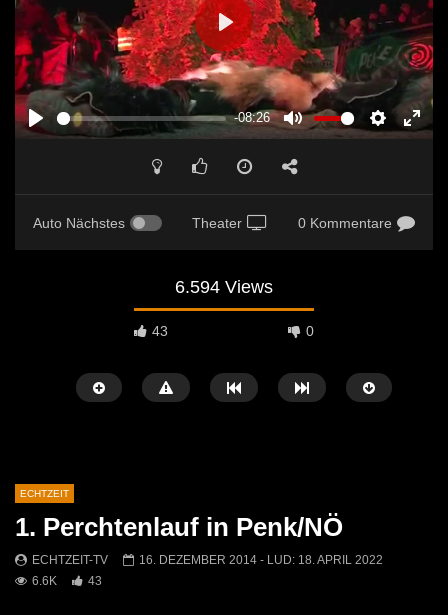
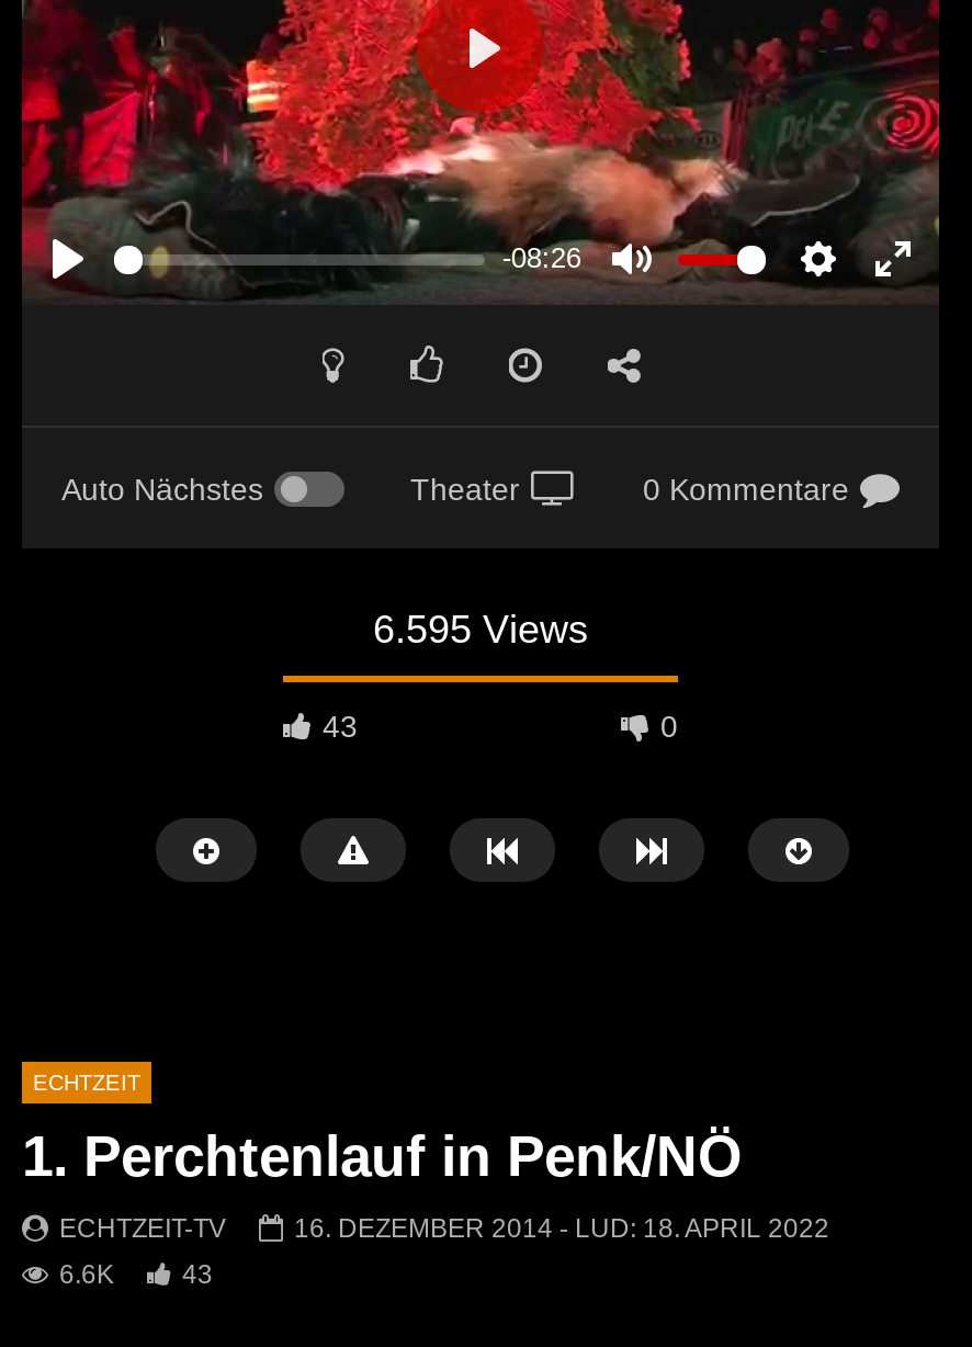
- 6.594 Views
+ 6.595 Views
